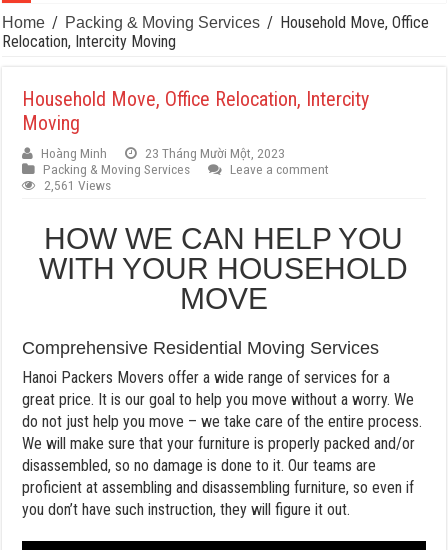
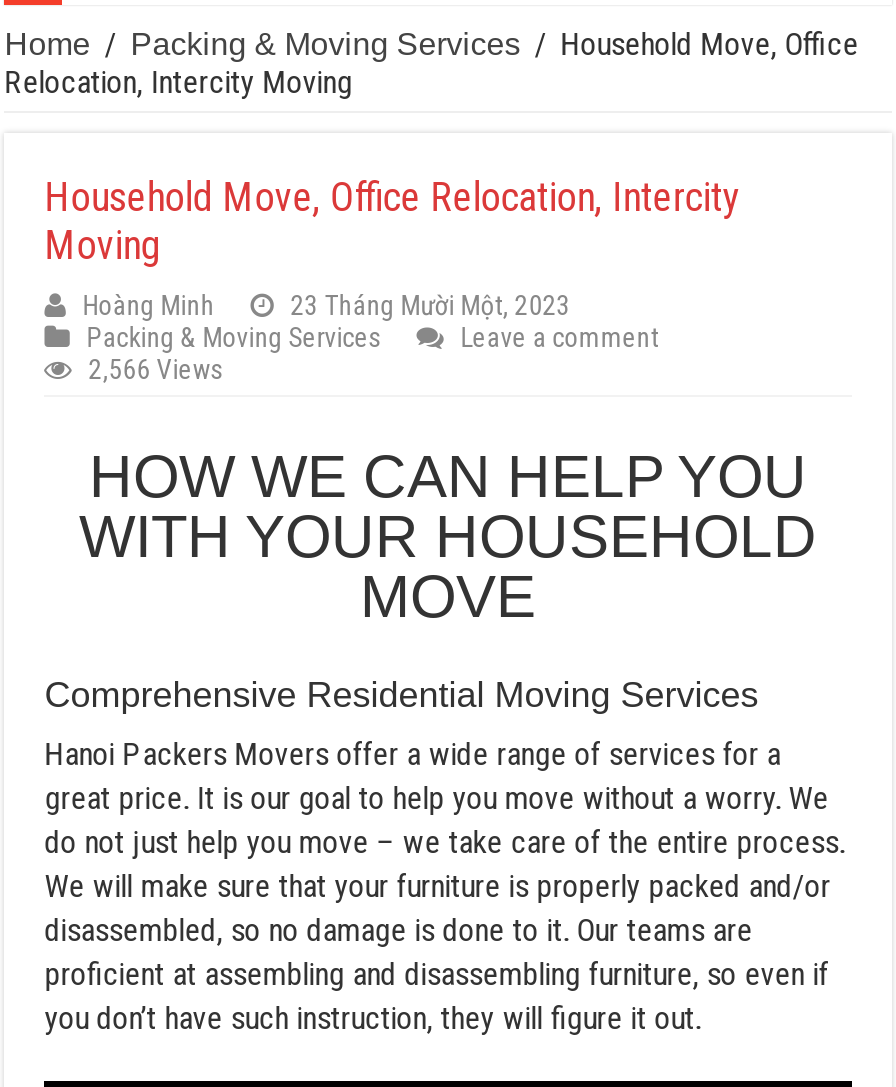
- 2,561 Views
+ 2,566 Views
